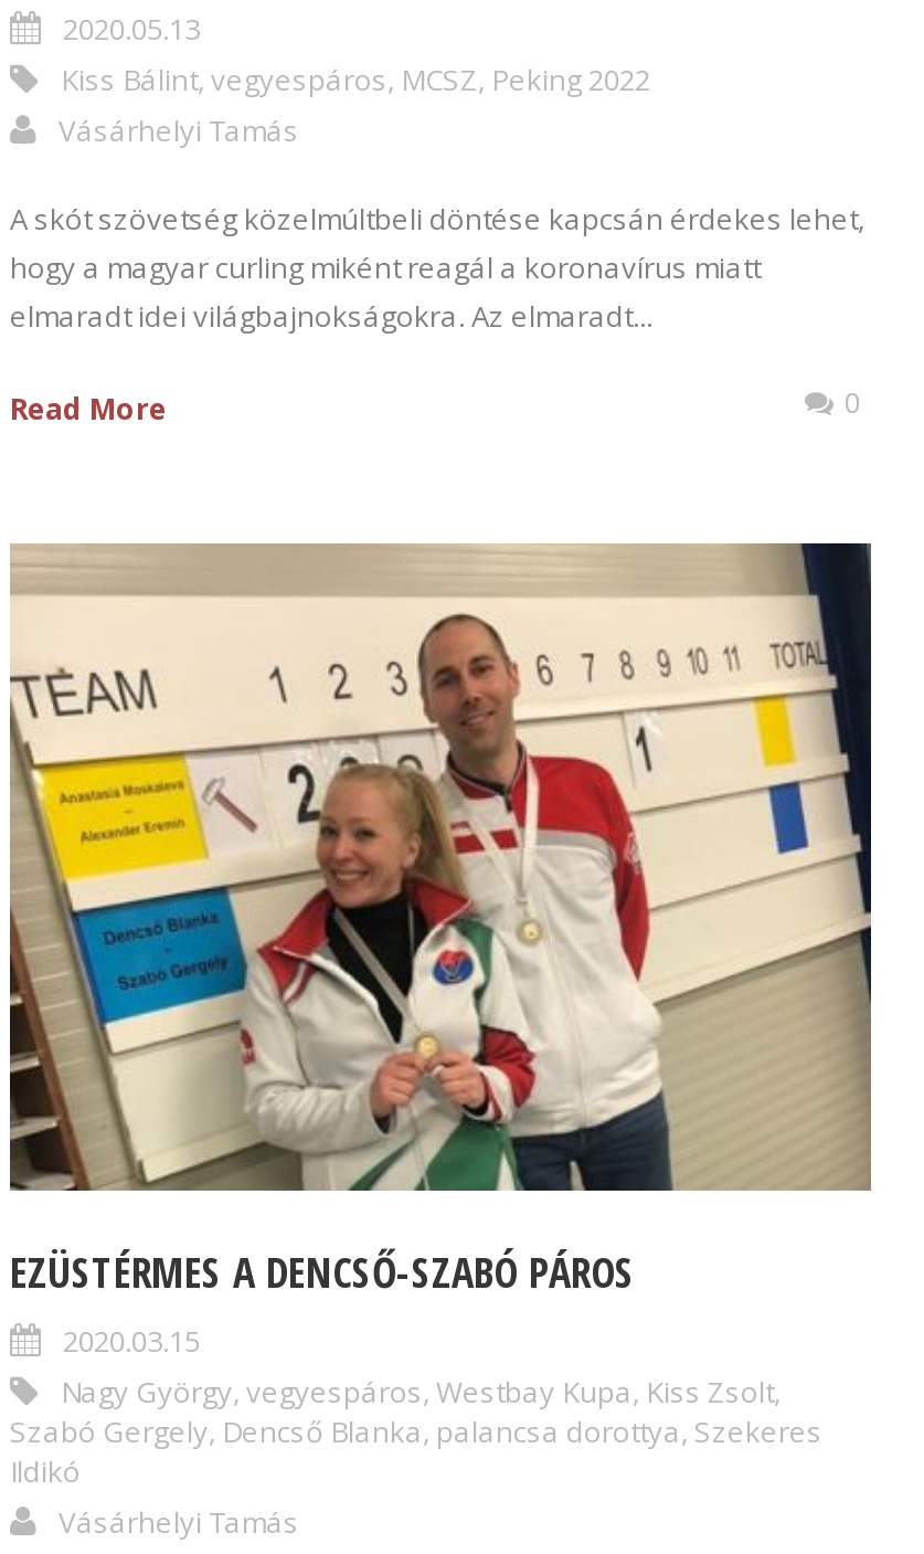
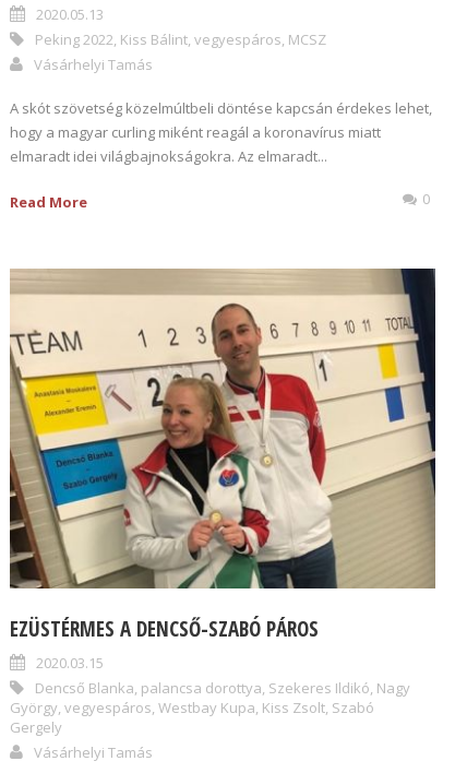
- Kiss Bálint, vegyespáros, MCSZ, Peking 2022
+ Peking 2022, Kiss Bálint, vegyespáros, MCSZ

- Nagy György, vegyespáros, Westbay Kupa, Kiss Zsolt,
- Szabó Gergely, Dencső Blanka, palancsa dorottya, Szekeres
- Ildikó
+ Dencső Blanka, palancsa dorottya, Szekeres Ildikó, Nagy
+ György, vegyespáros, Westbay Kupa, Kiss Zsolt, Szabó
+ Gergely
